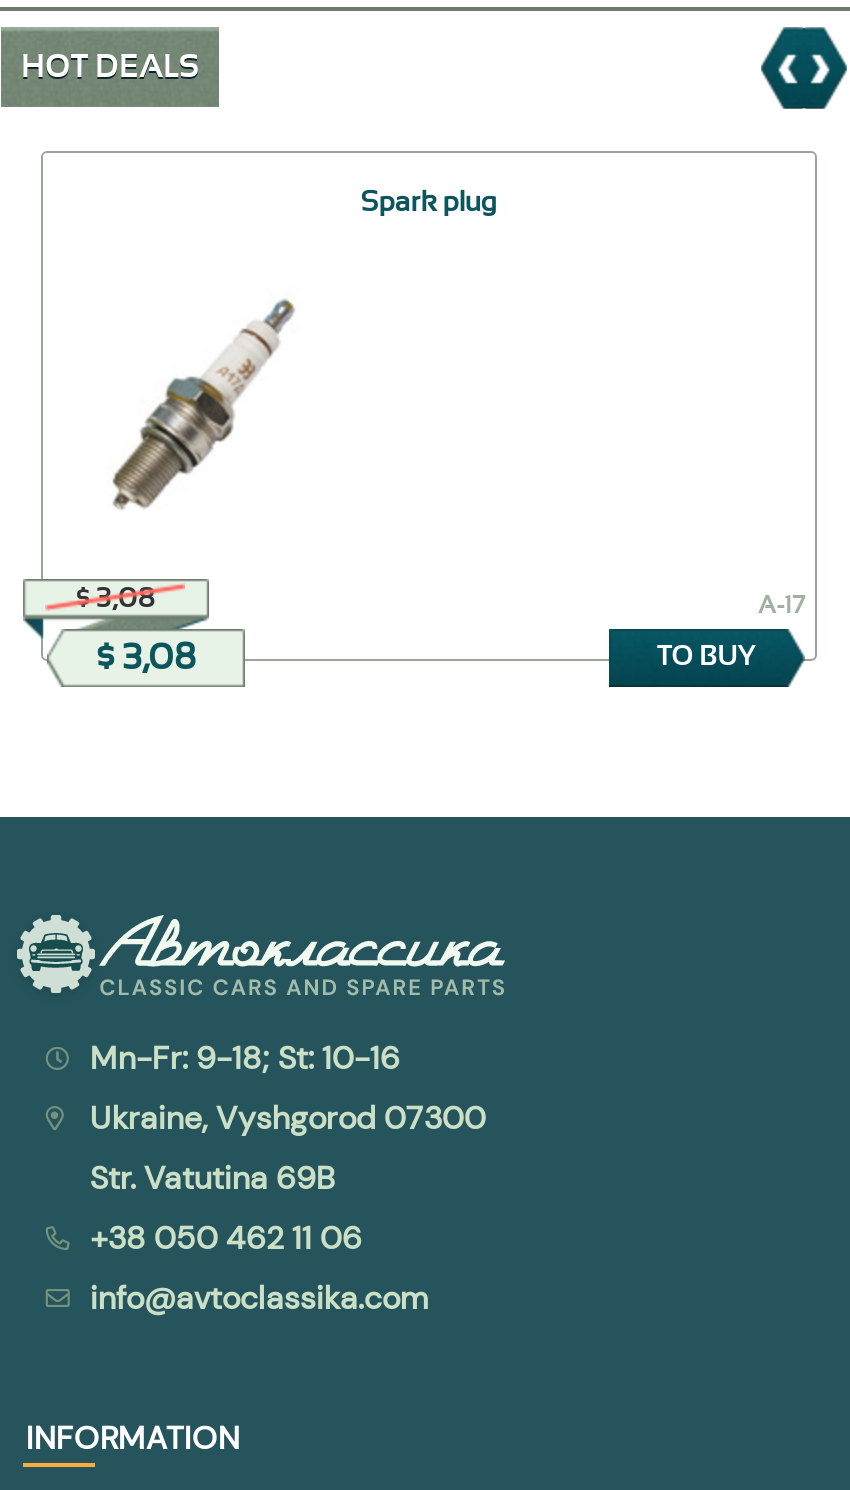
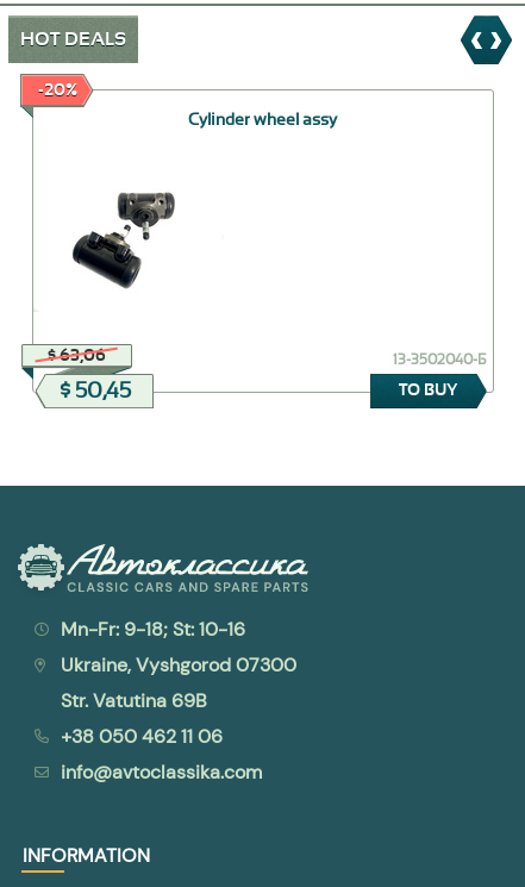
- Spark plug
+ -20%
+ Cylinder wheel assy

- [image]
- $ 3,08
- A-17
- $ 3,08
+ [image]
+ $ 63,06
+ 13-3502040-Б
+ $ 50,45
